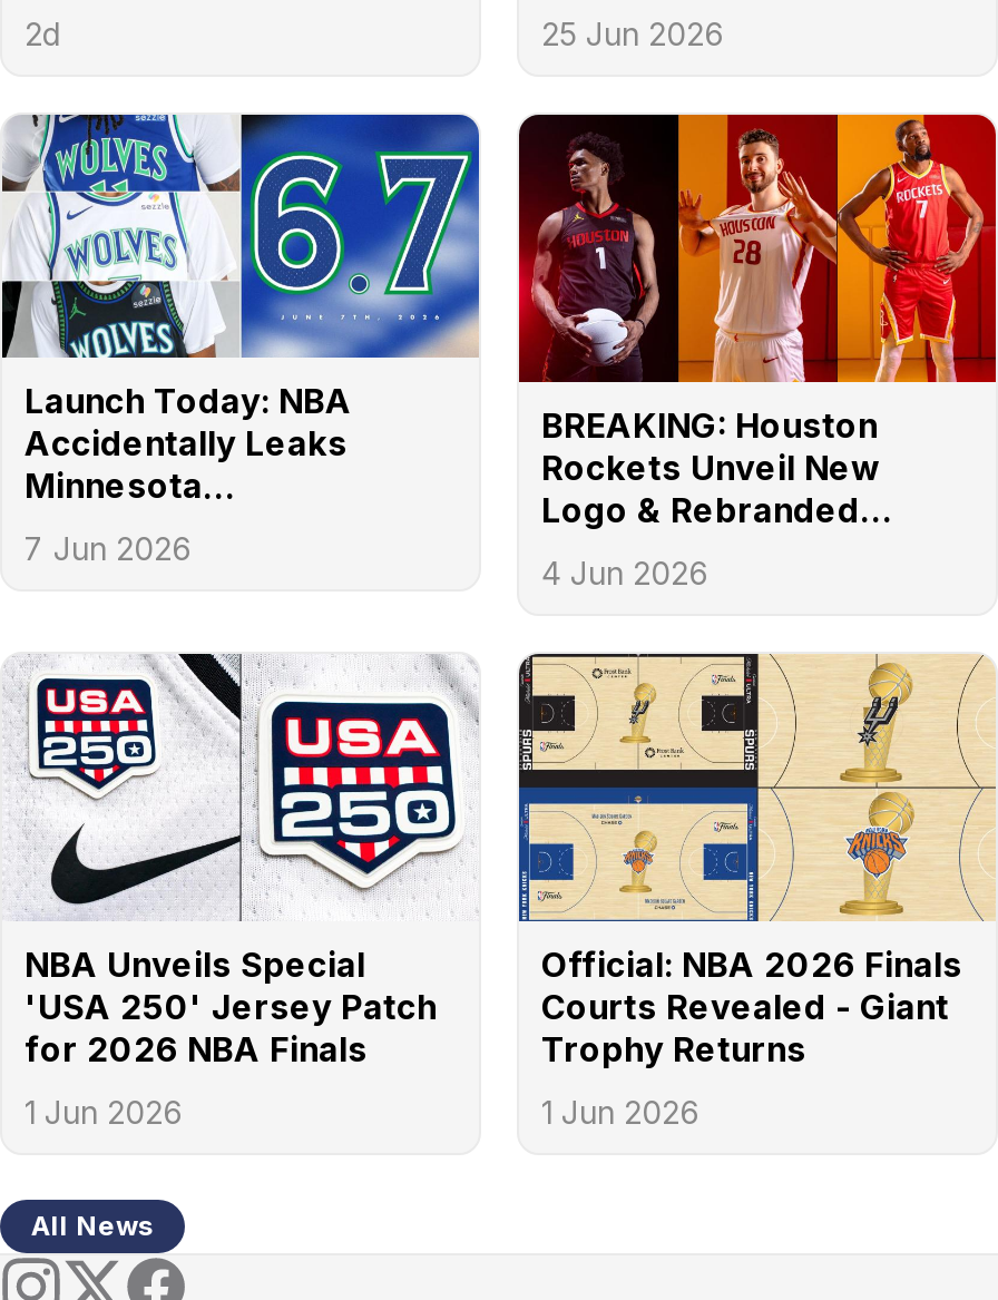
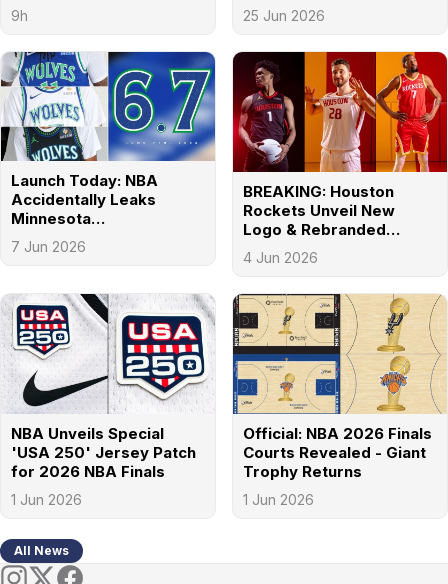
- 2d
+ 9h
